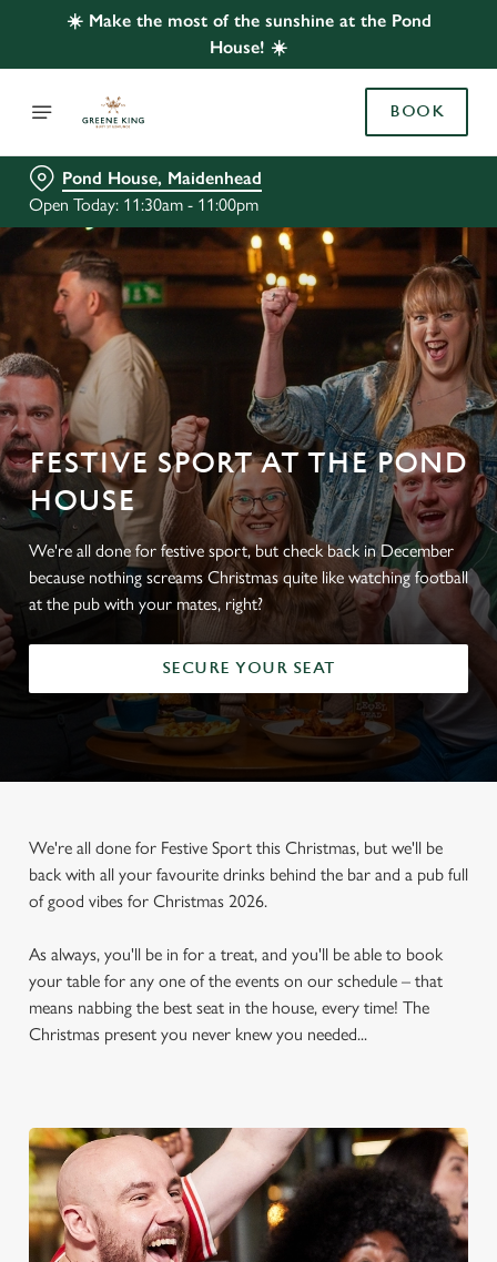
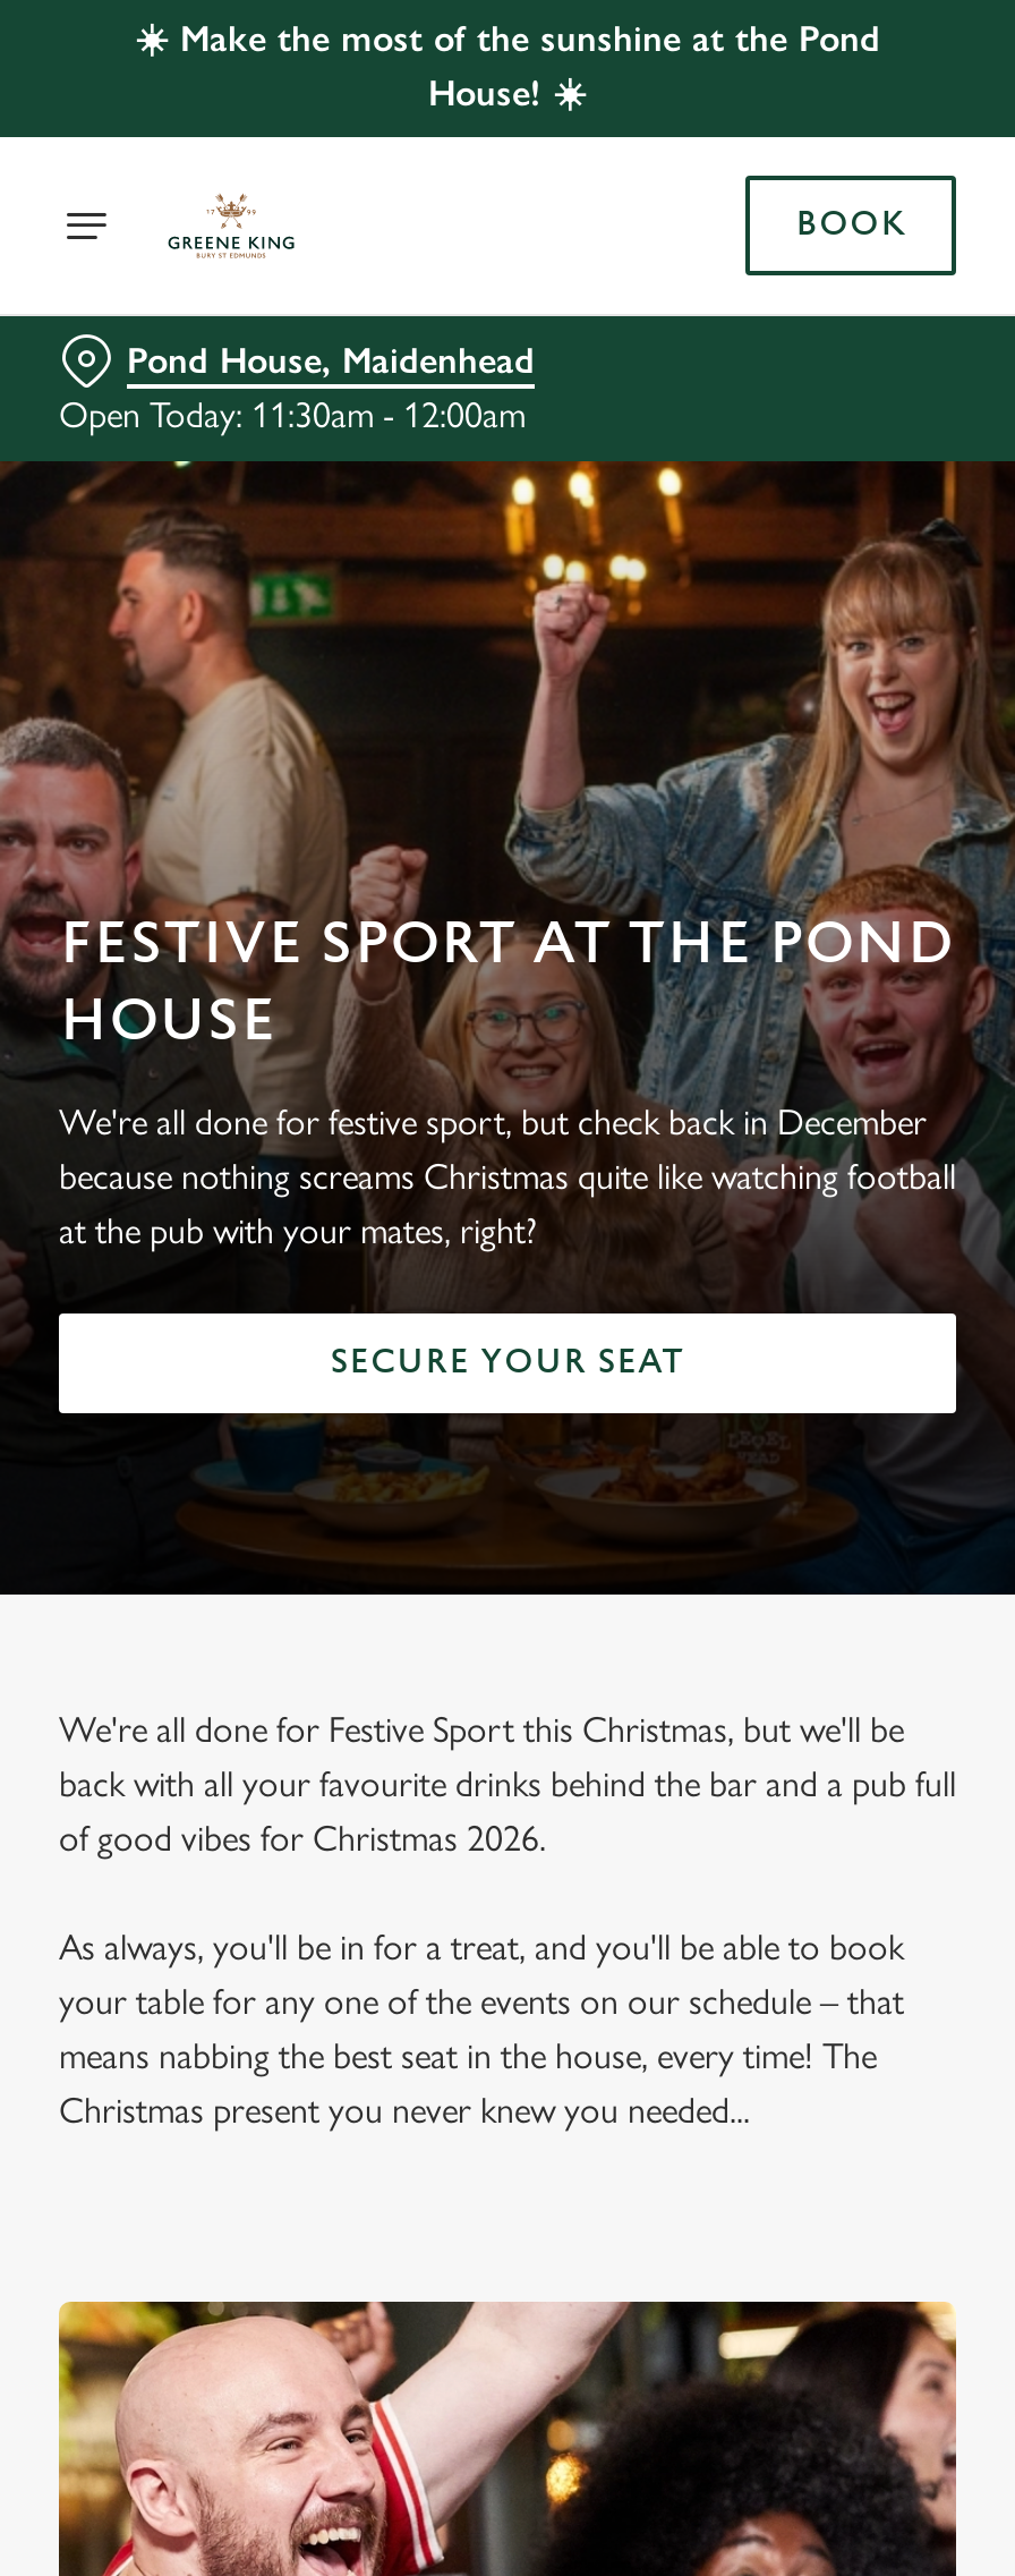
- Open Today: 11:30am - 11:00pm
+ Open Today: 11:30am - 12:00am
